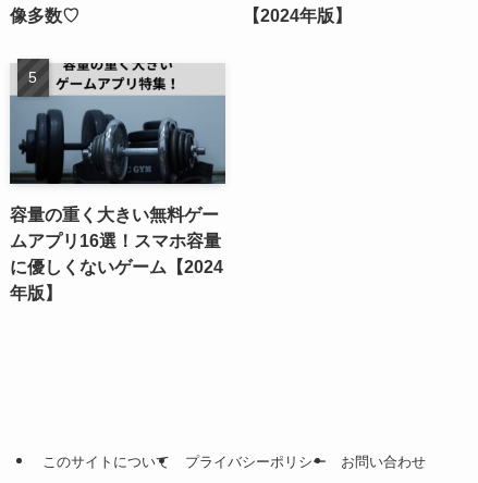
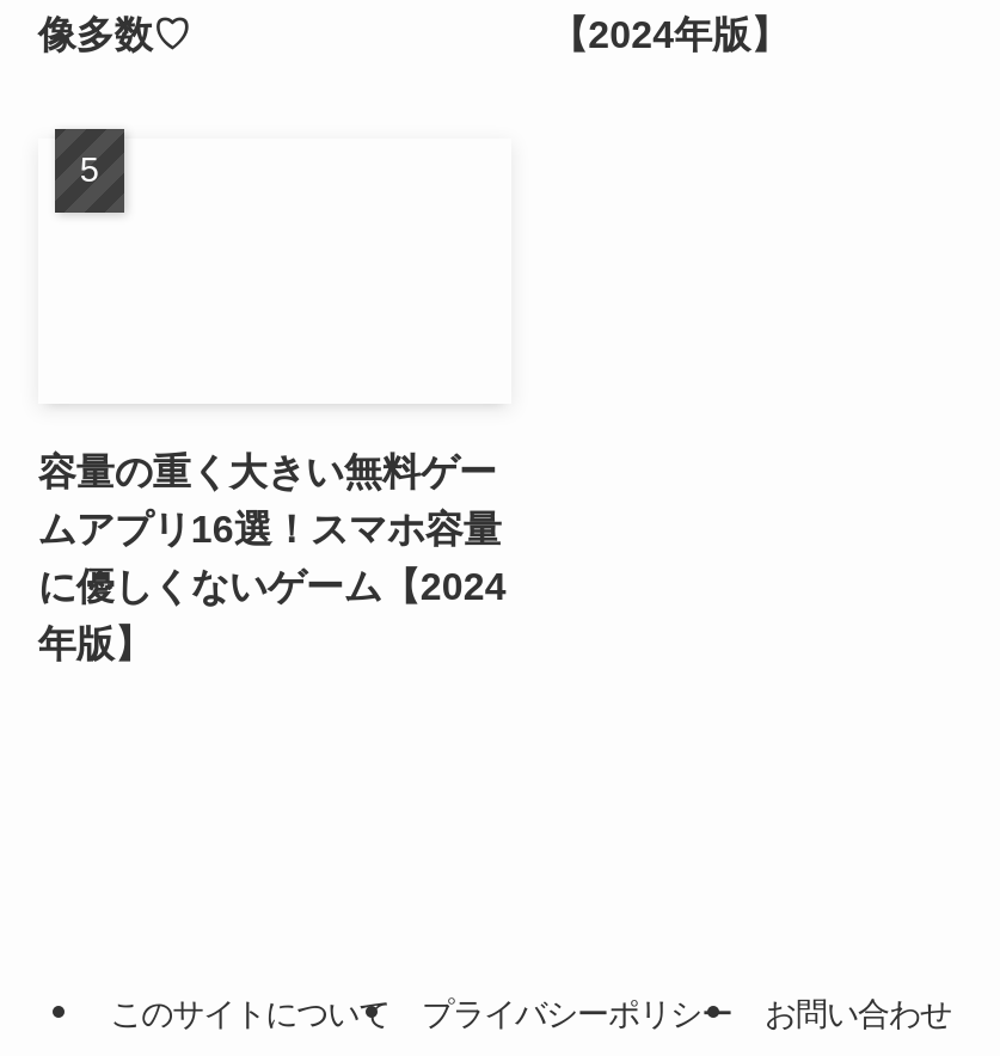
- [image]
